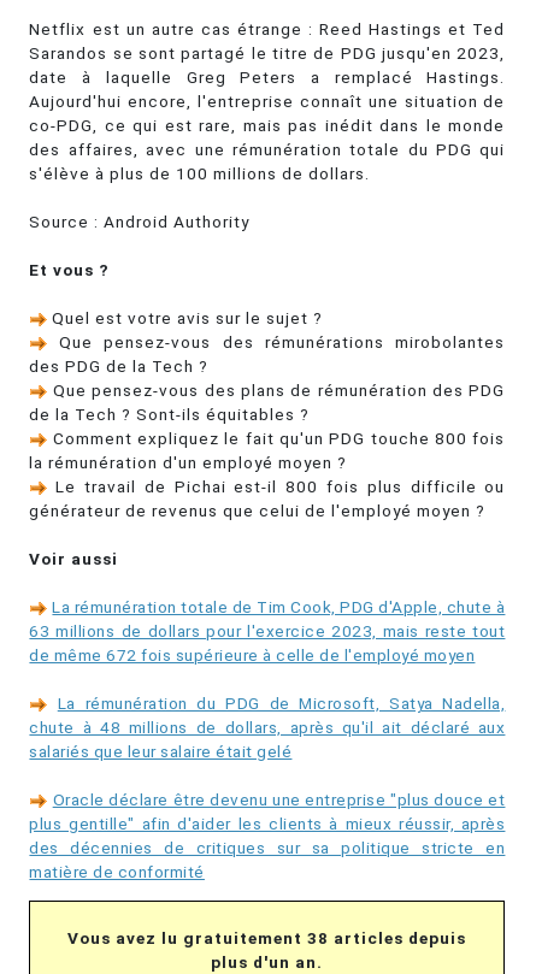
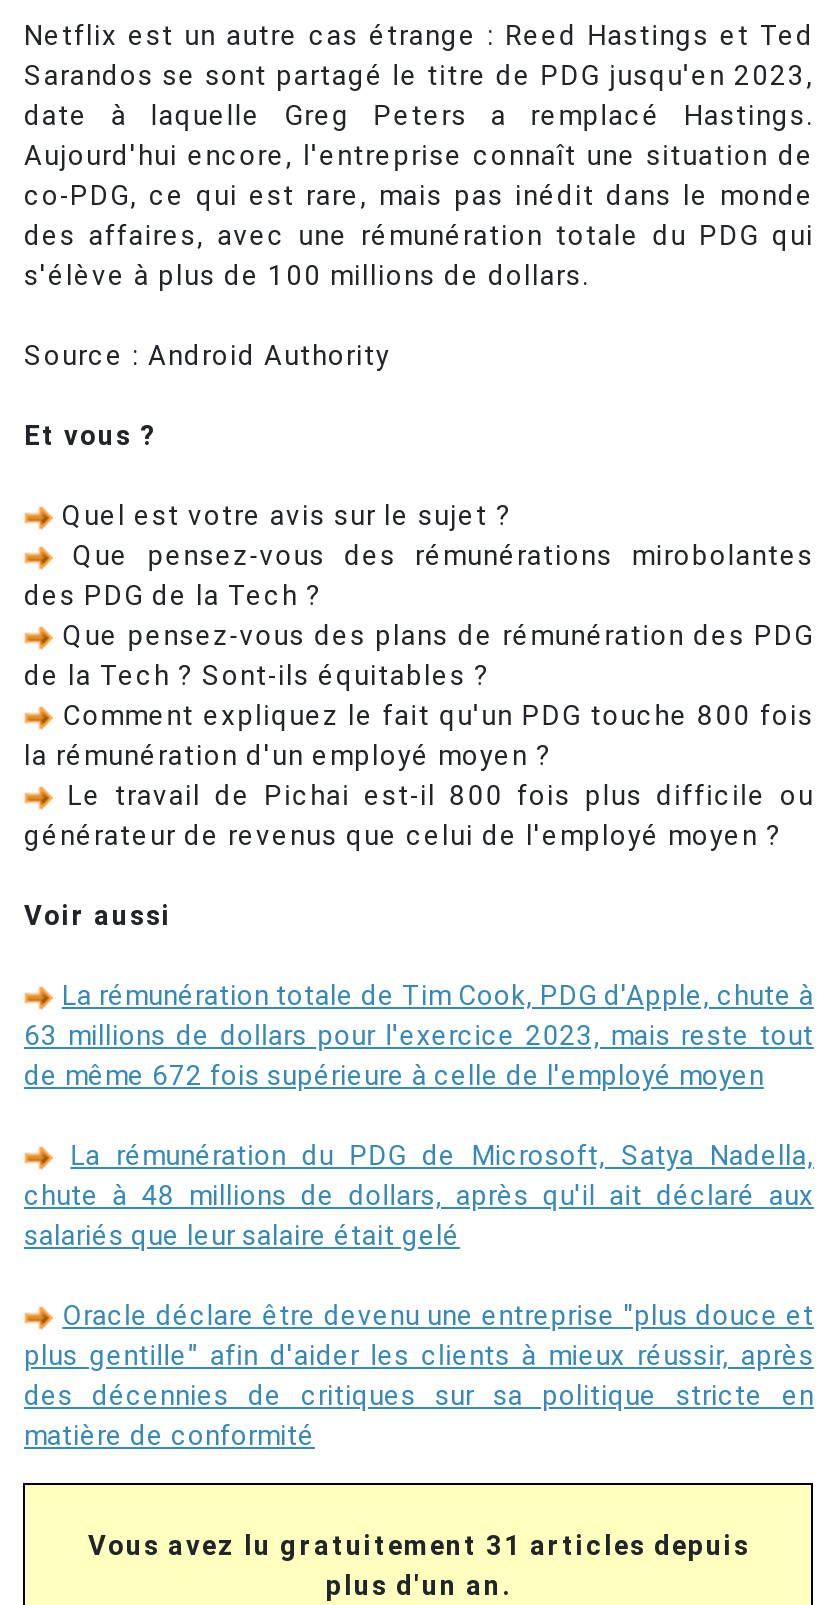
- Vous avez lu gratuitement 38 articles depuis
+ Vous avez lu gratuitement 31 articles depuis
